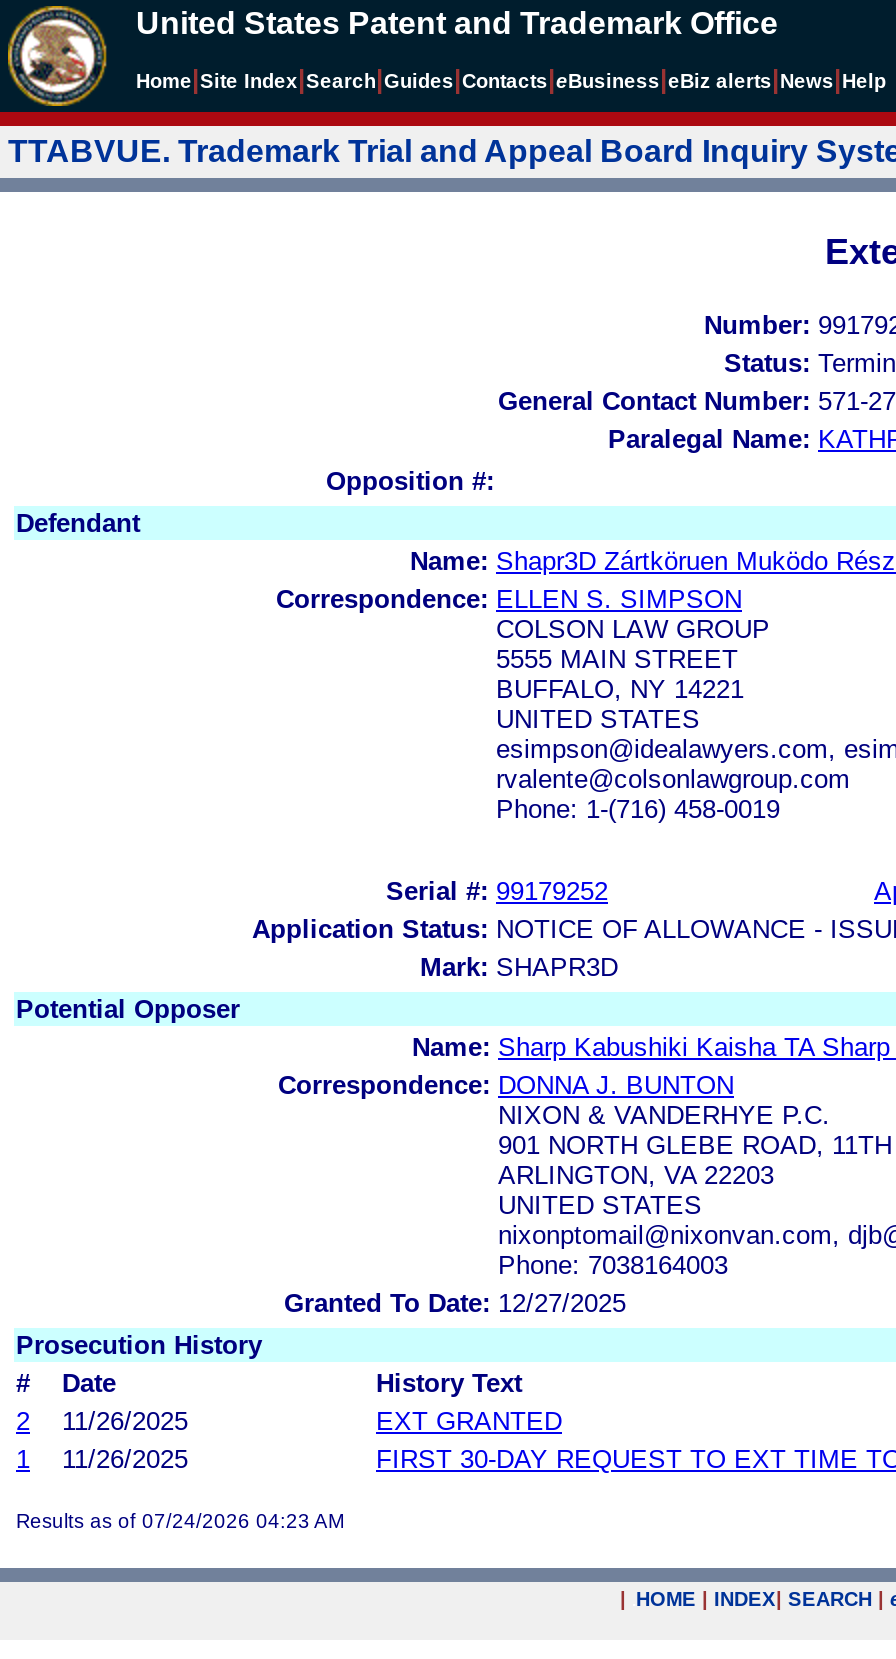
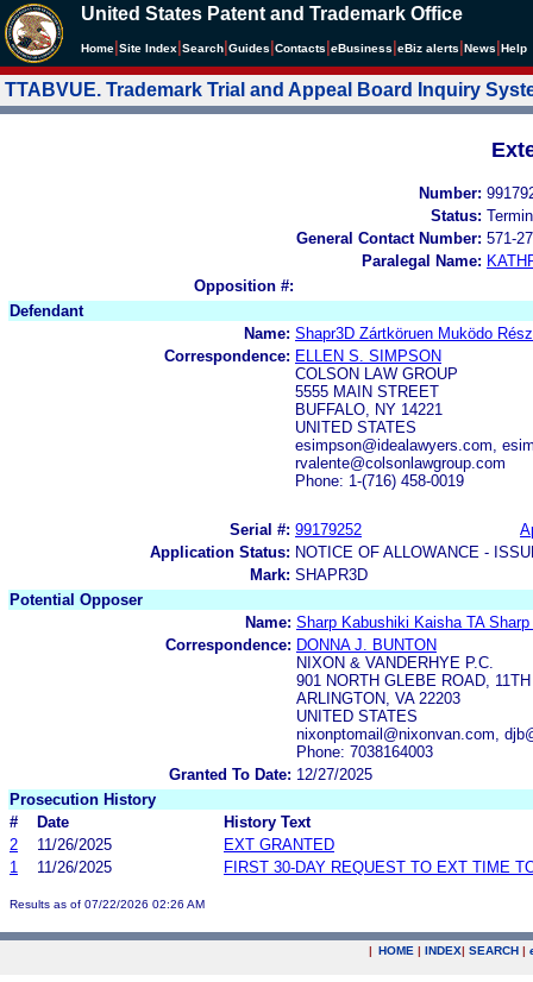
- Results as of 07/24/2026 04:23 AM
+ Results as of 07/22/2026 02:26 AM
